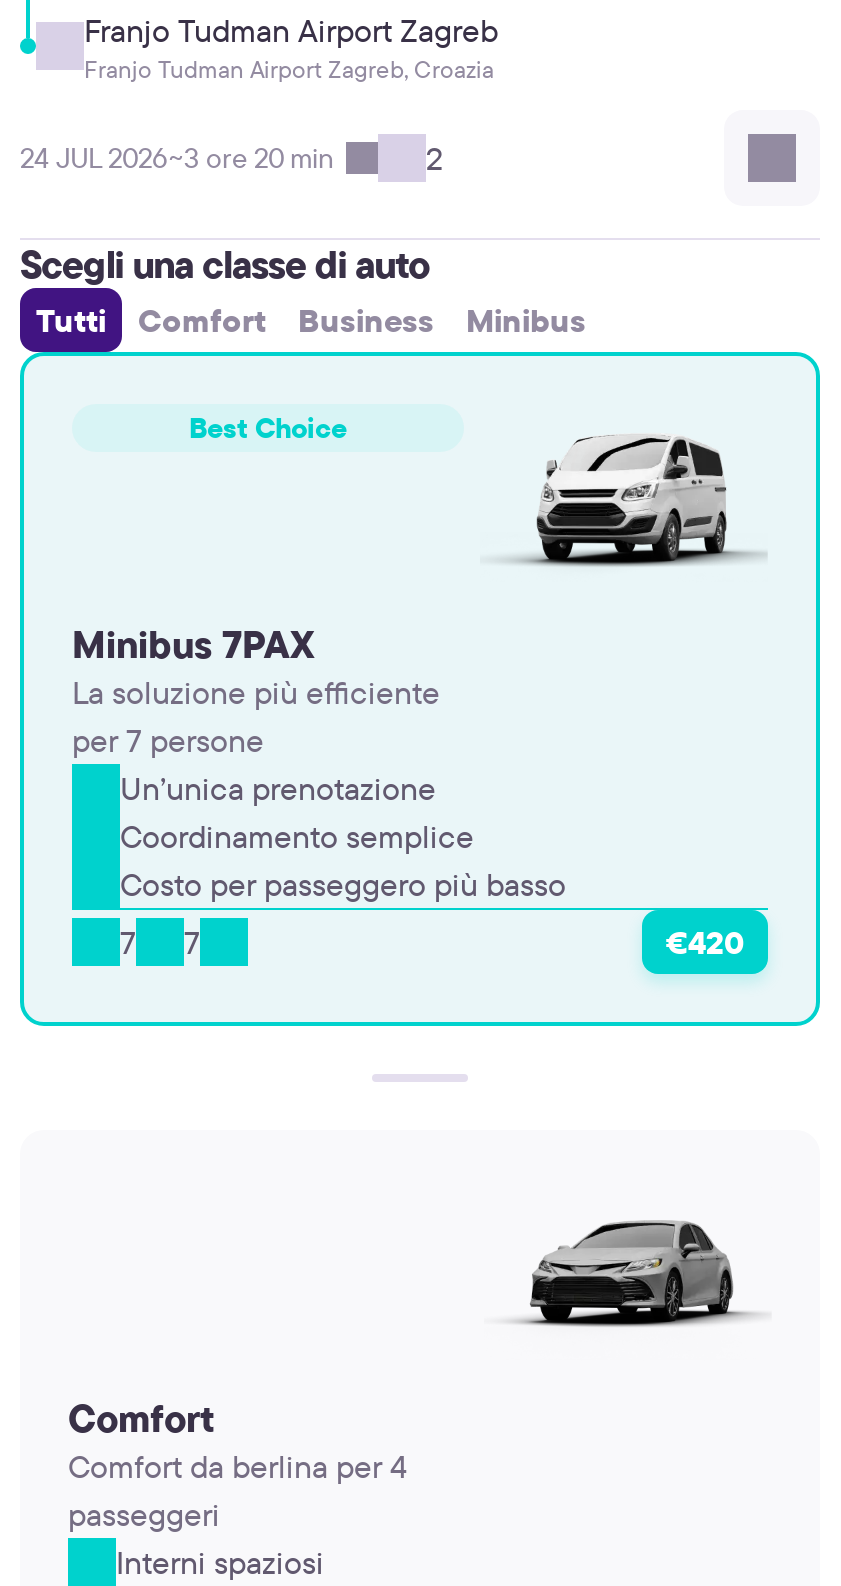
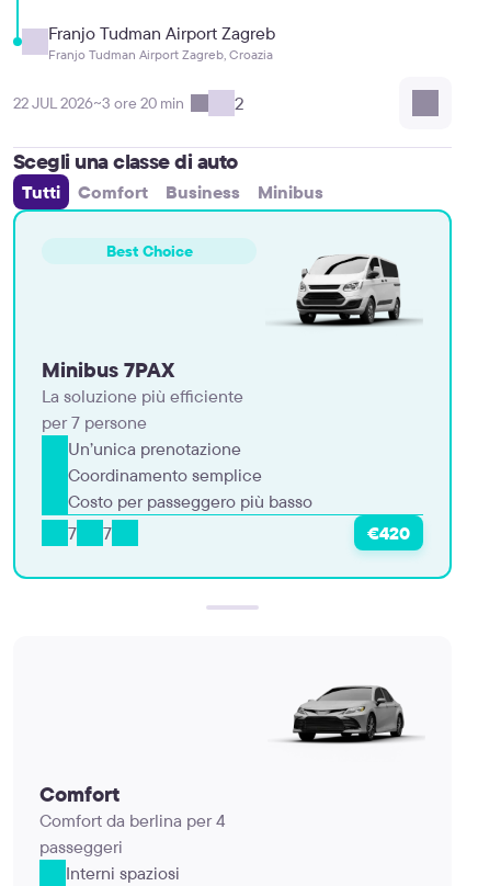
- 24 JUL 2026~3 ore 20 min
+ 22 JUL 2026~3 ore 20 min
